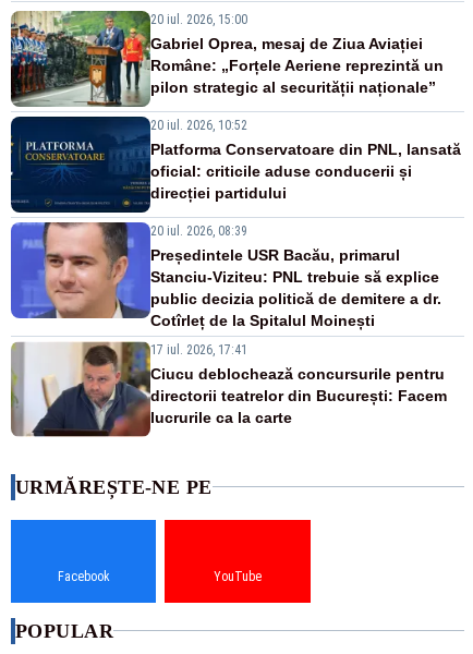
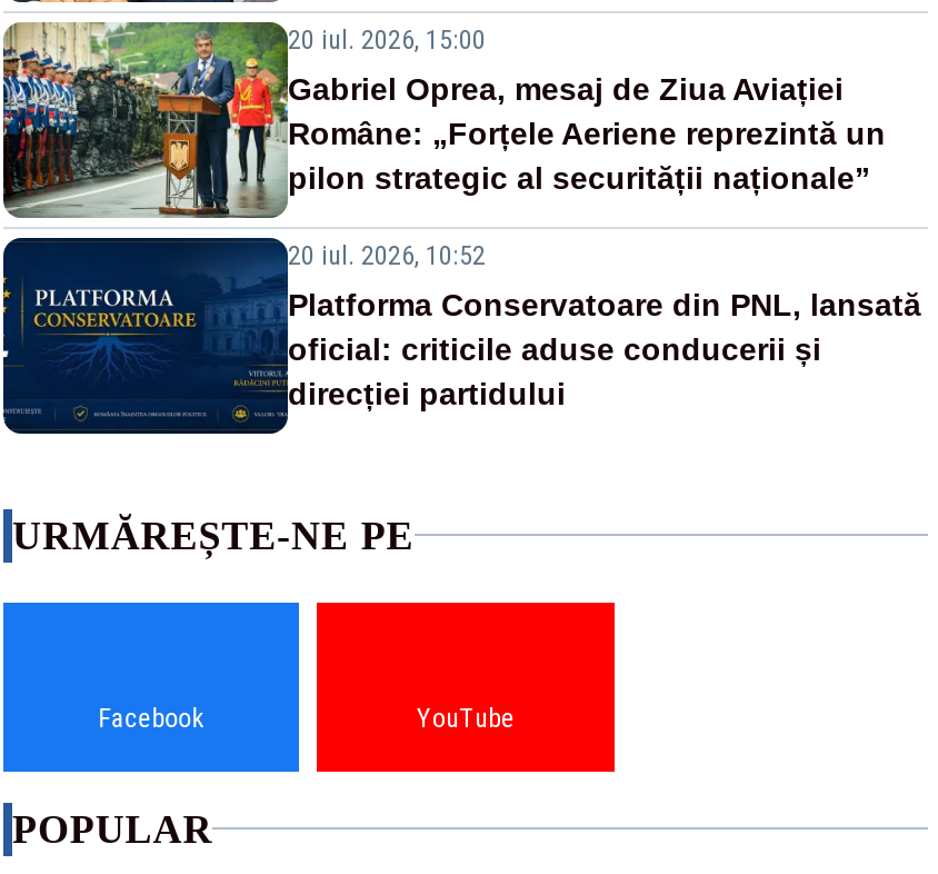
- [image]
- 20 iul. 2026, 08:39
- Președintele USR Bacău, primarul
- Stanciu-Viziteu: PNL trebuie să explice
- public decizia politică de demitere a dr.
- Cotîrleț de la Spitalul Moinești
- 17 iul. 2026, 17:41
- Ciucu deblochează concursurile pentru
- directorii teatrelor din București: Facem
- lucrurile ca la carte

- [image]
